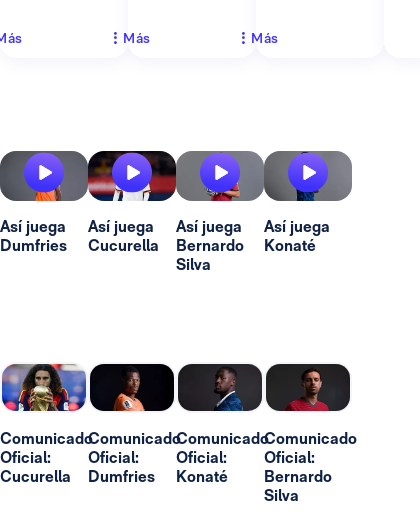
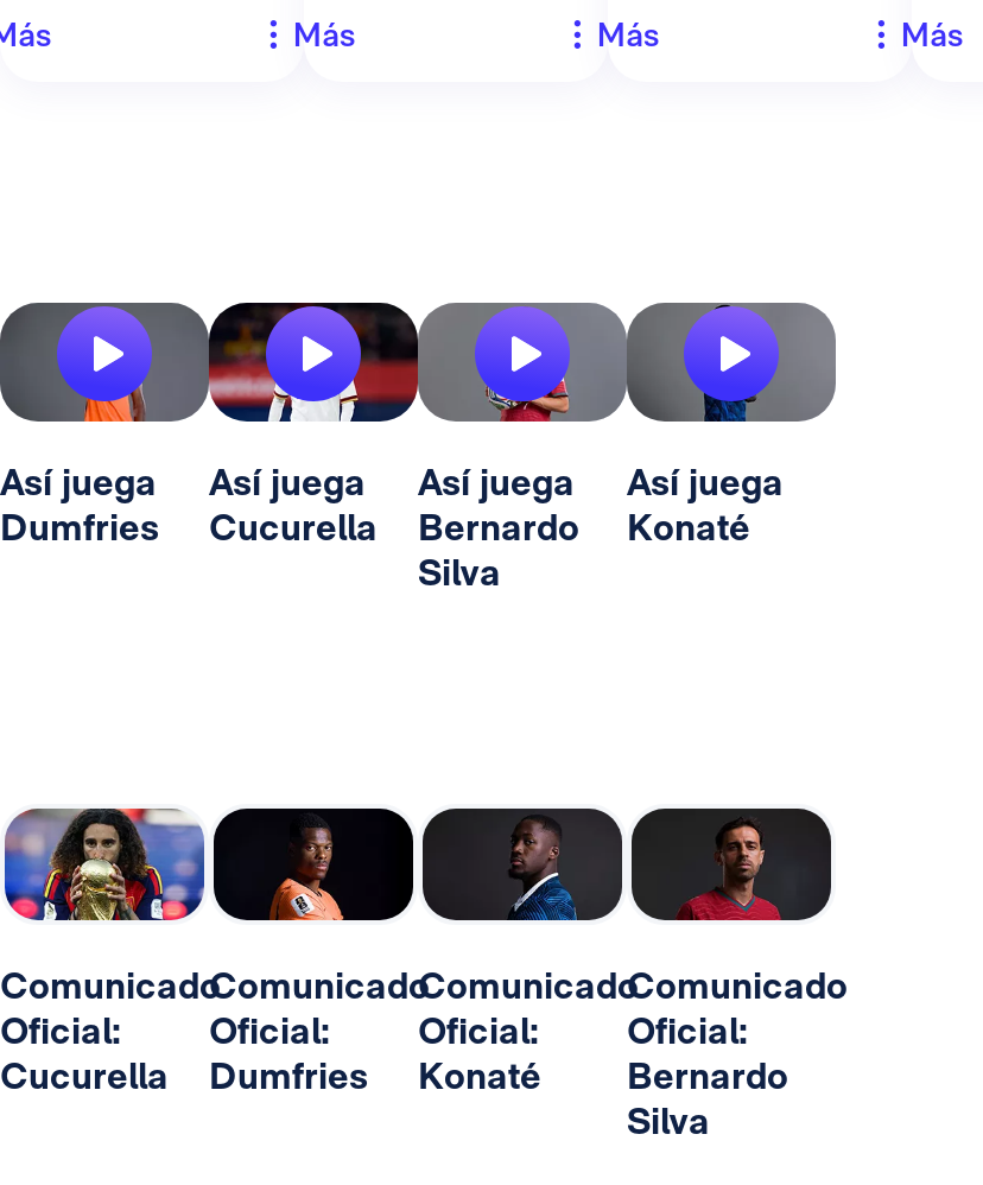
+ Más
